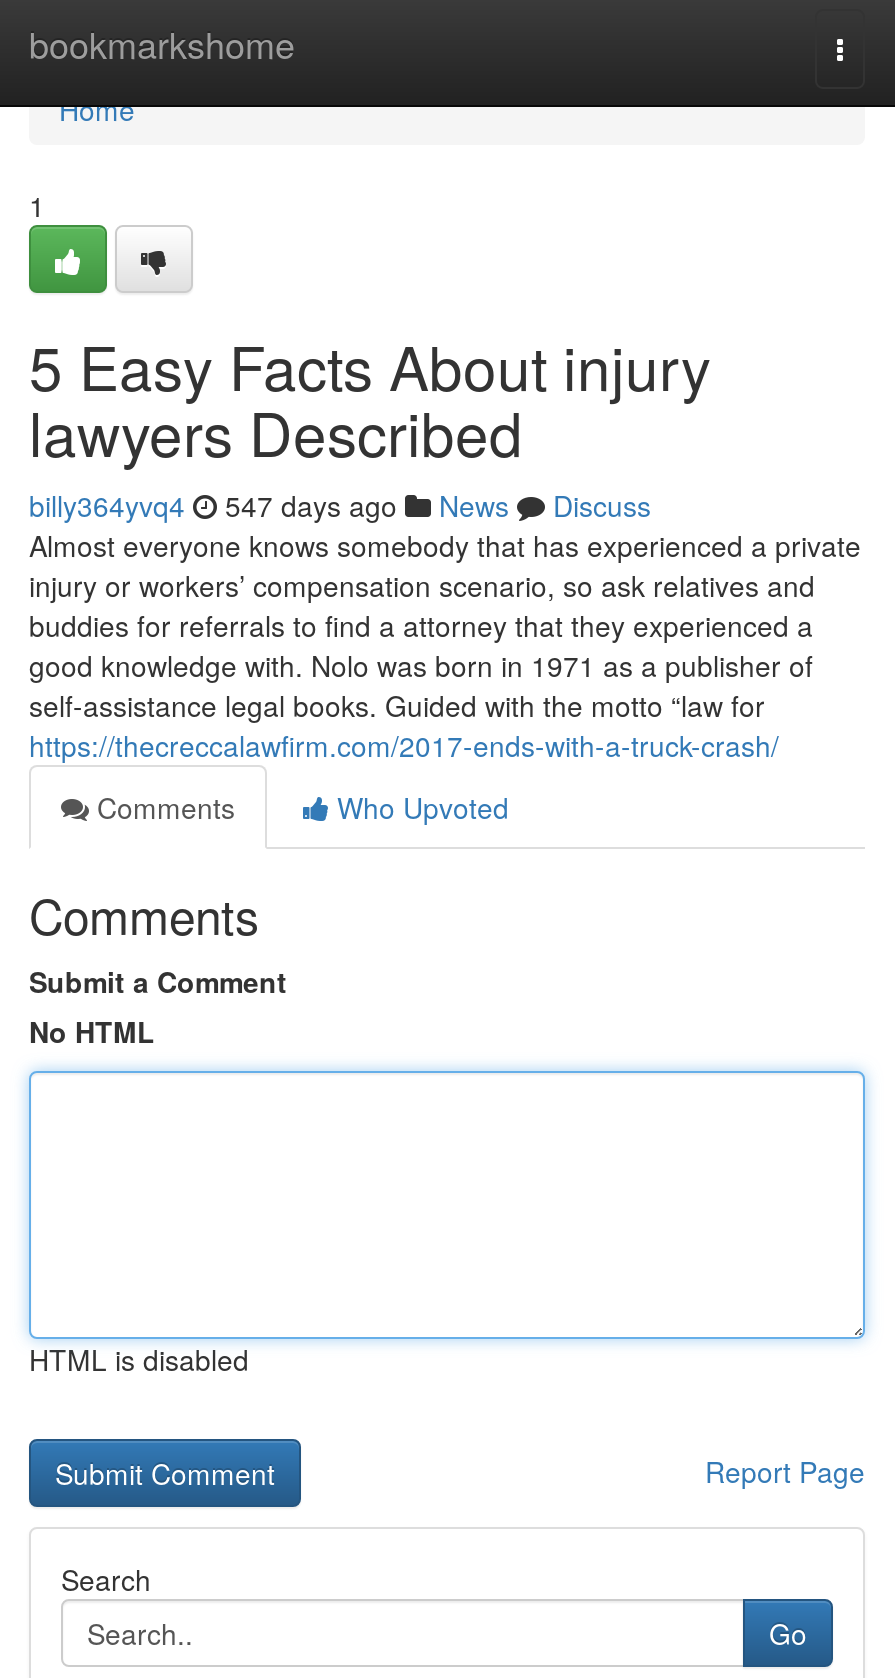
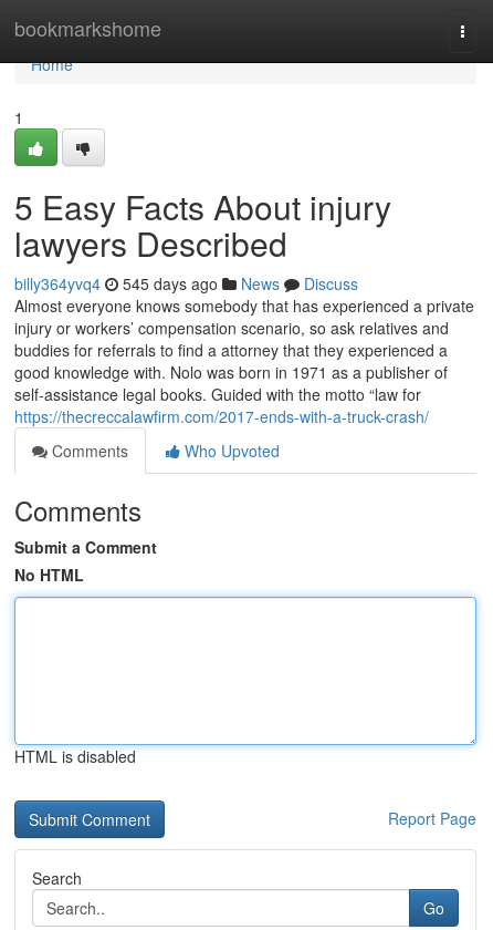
- billy364yvq4 547 days ago News Discuss
+ billy364yvq4 545 days ago News Discuss
